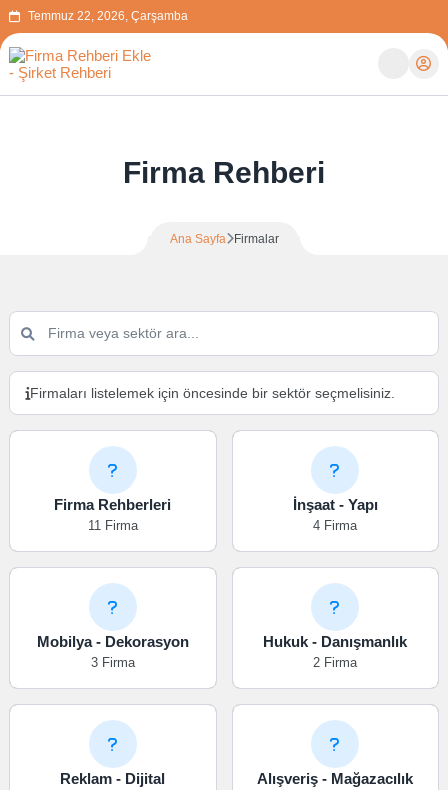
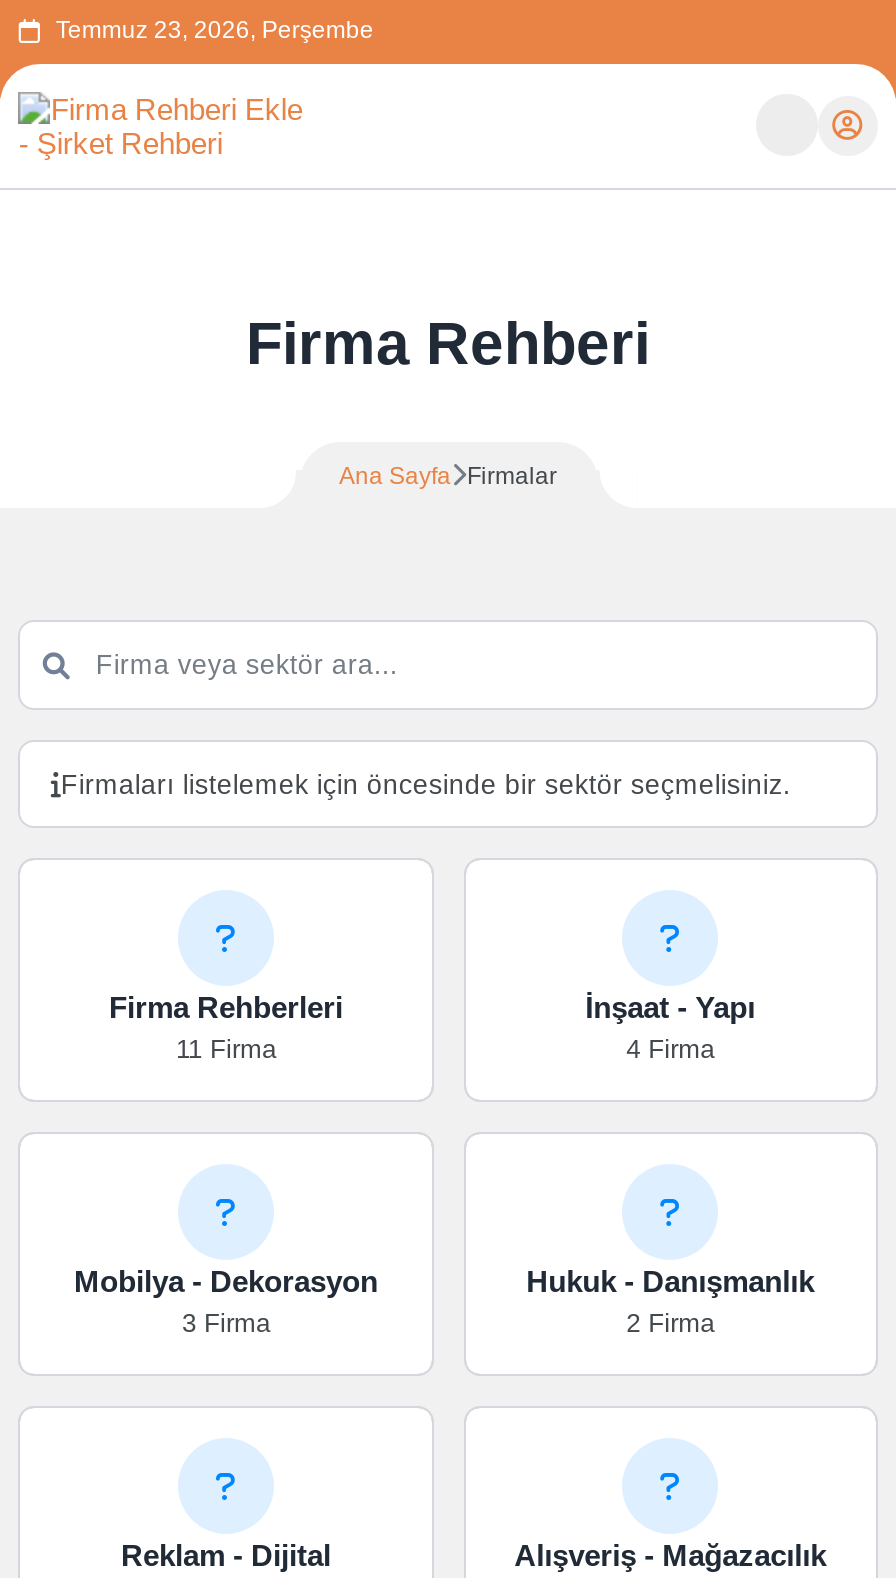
- Temmuz 22, 2026, Çarşamba
+ Temmuz 23, 2026, Perşembe
